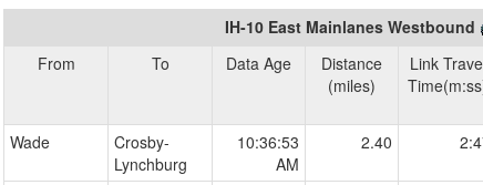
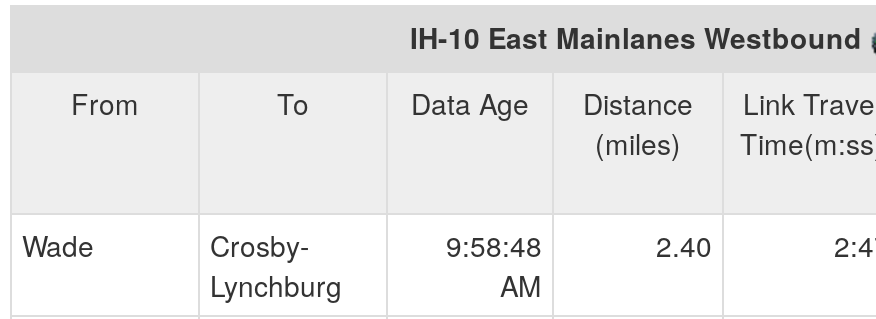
- 10:36:53
+ 9:58:48
